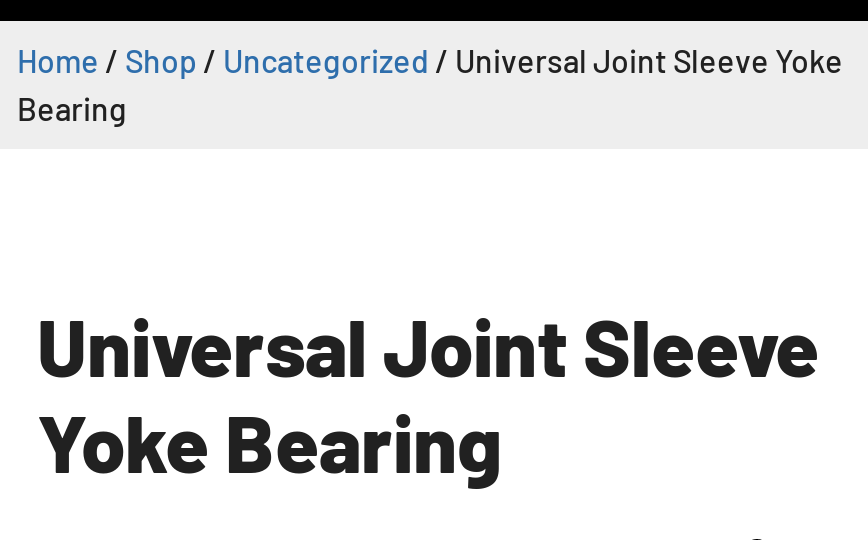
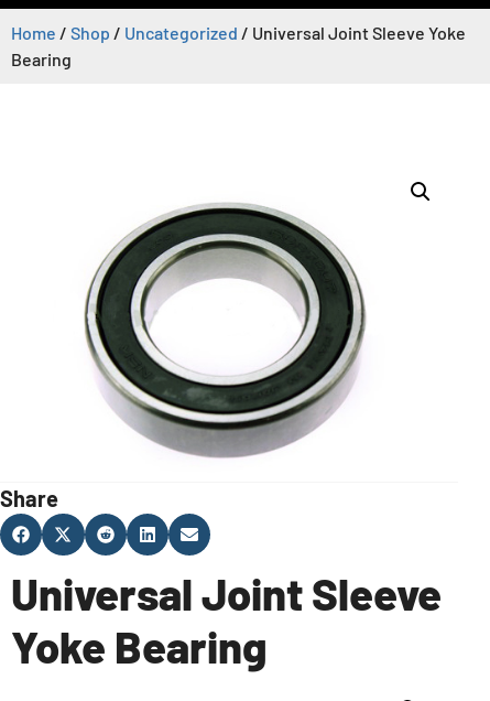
+ Share

+ [image]

+ [image]
